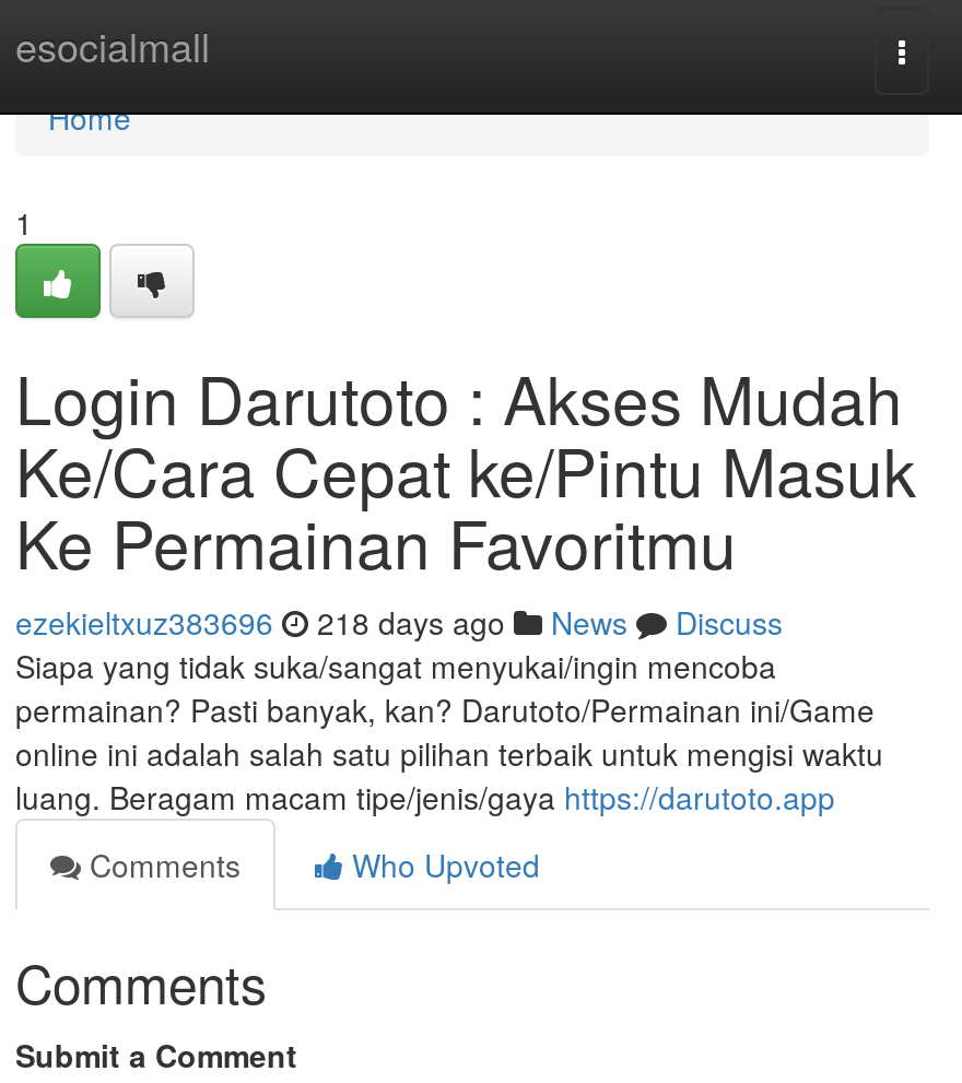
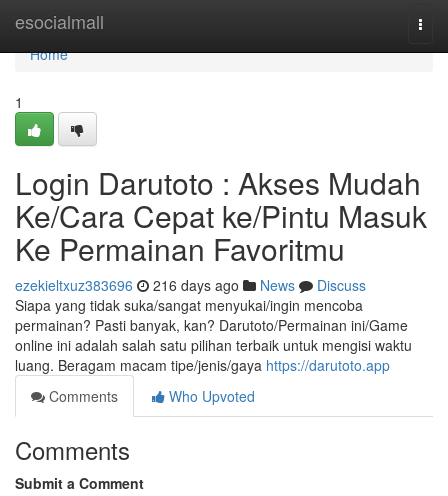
- ezekieltxuz383696 218 days ago News Discuss
+ ezekieltxuz383696 216 days ago News Discuss
